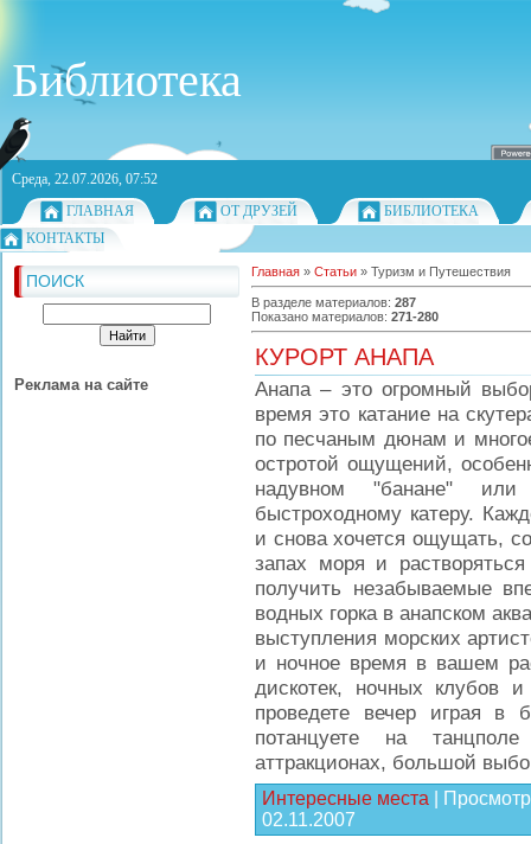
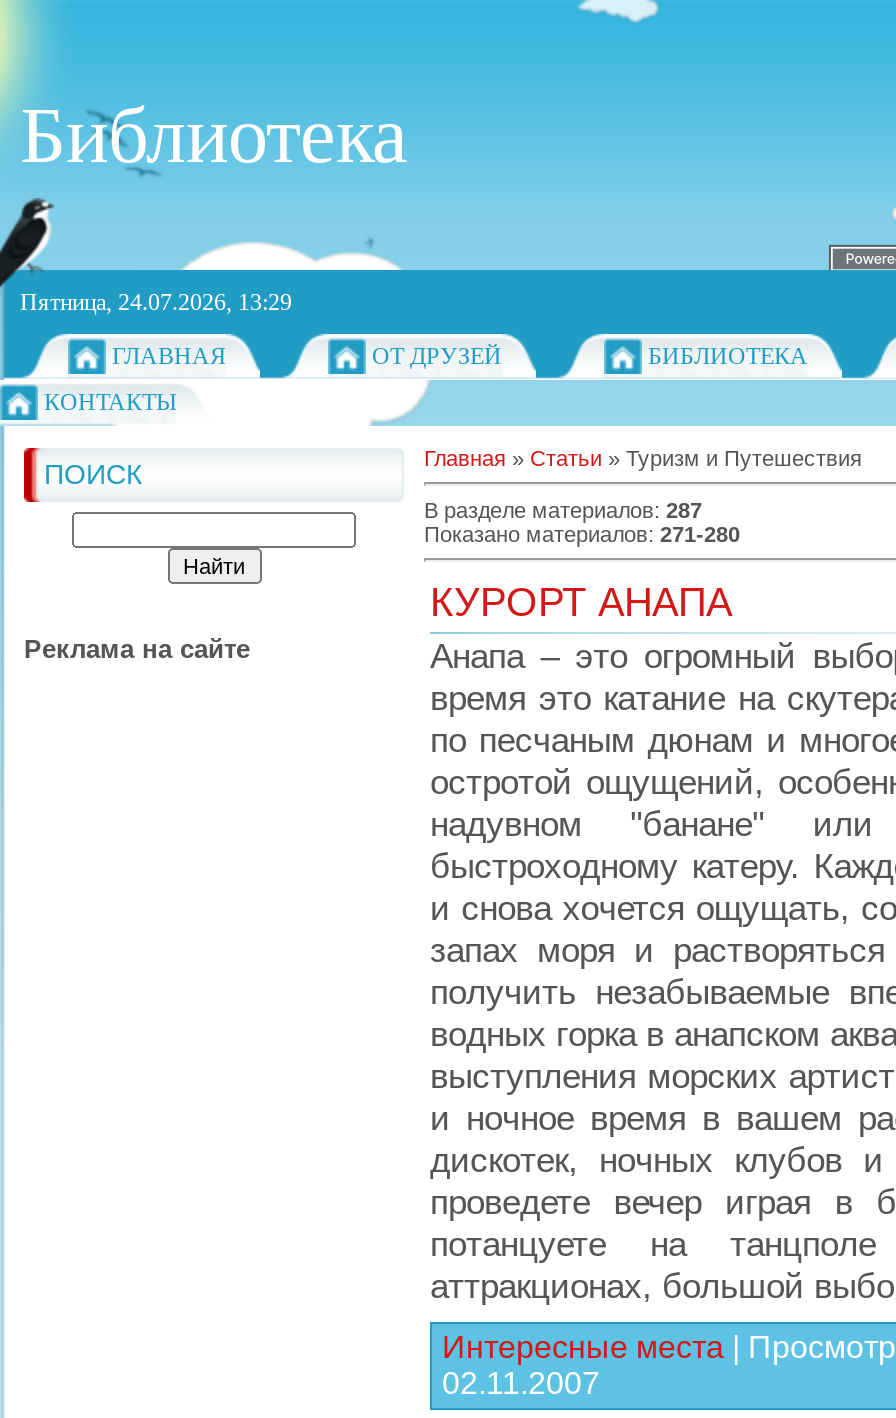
- Среда, 22.07.2026, 07:52
+ Пятница, 24.07.2026, 13:29
